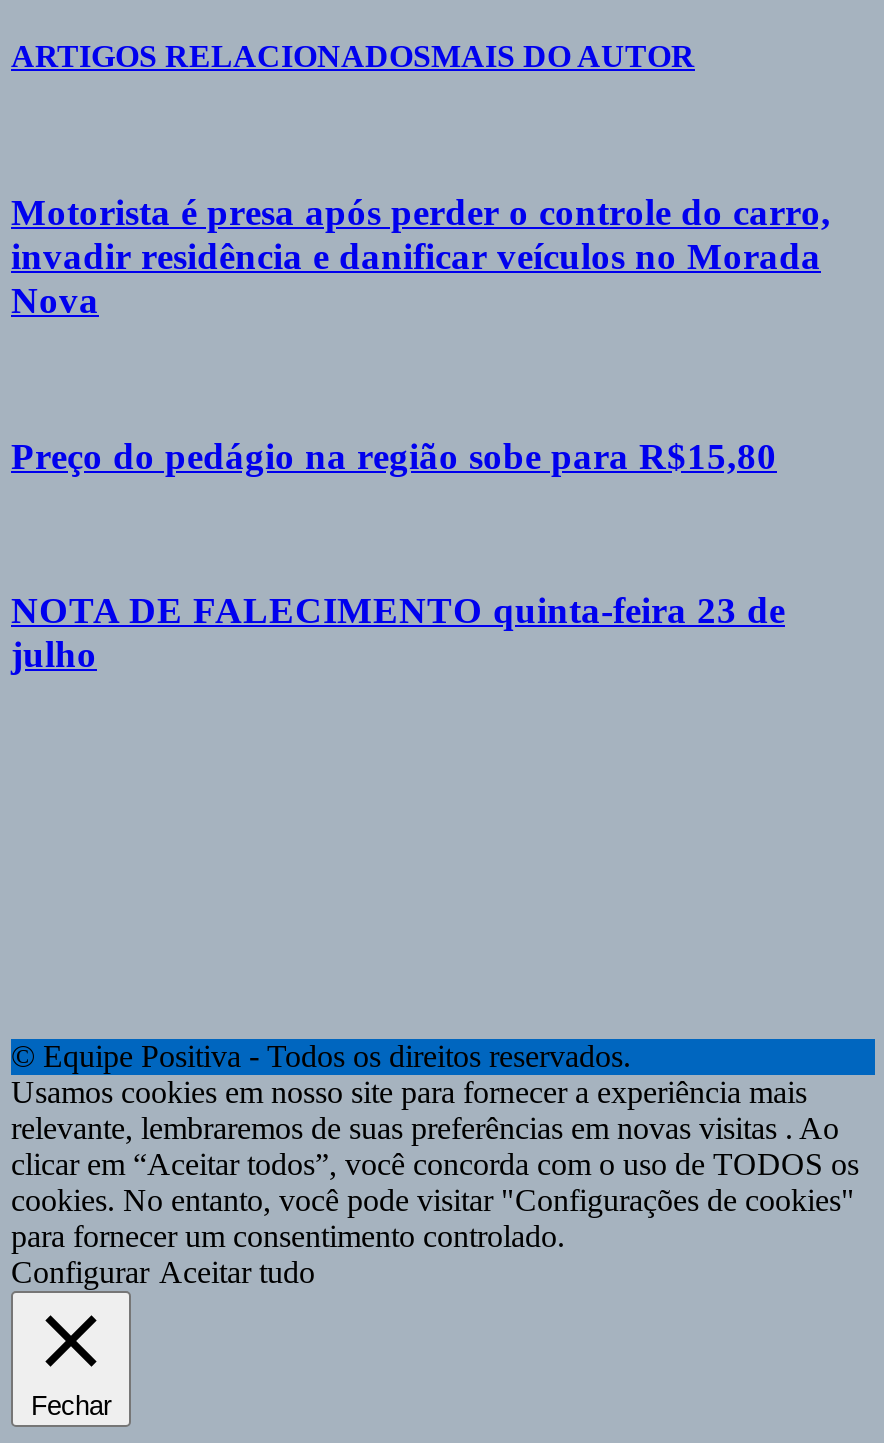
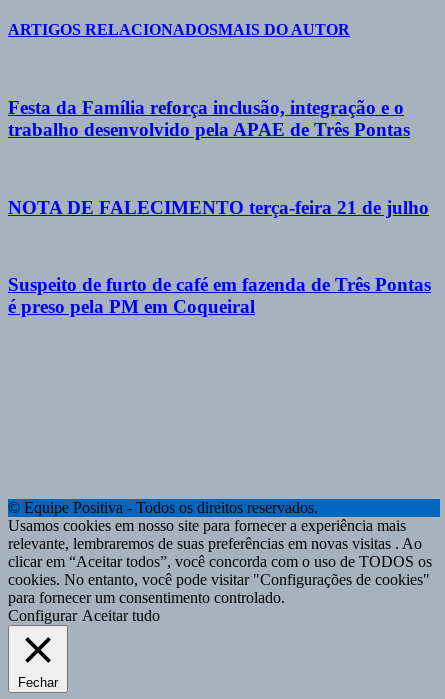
- Motorista é presa após perder o controle do carro,
- invadir residência e danificar veículos no Morada
- Nova
+ Festa da Família reforça inclusão, integração e o
+ trabalho desenvolvido pela APAE de Três Pontas

- Preço do pedágio na região sobe para R$15,80
+ NOTA DE FALECIMENTO terça-feira 21 de julho

- NOTA DE FALECIMENTO quinta-feira 23 de
- julho
+ Suspeito de furto de café em fazenda de Três Pontas
+ é preso pela PM em Coqueiral
